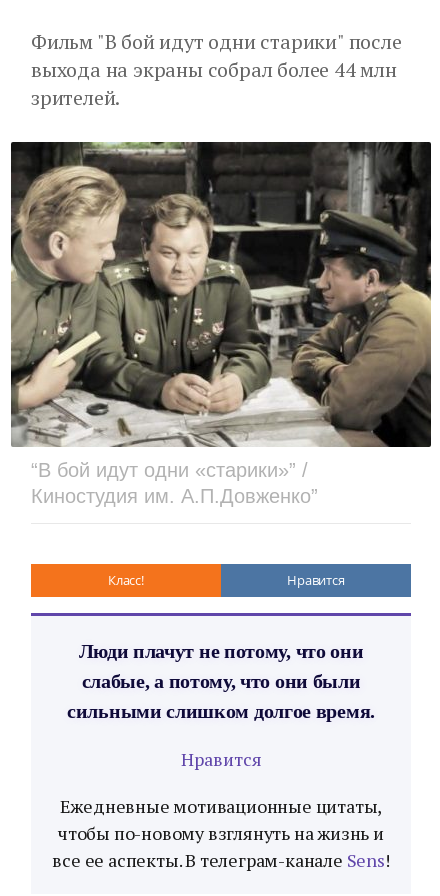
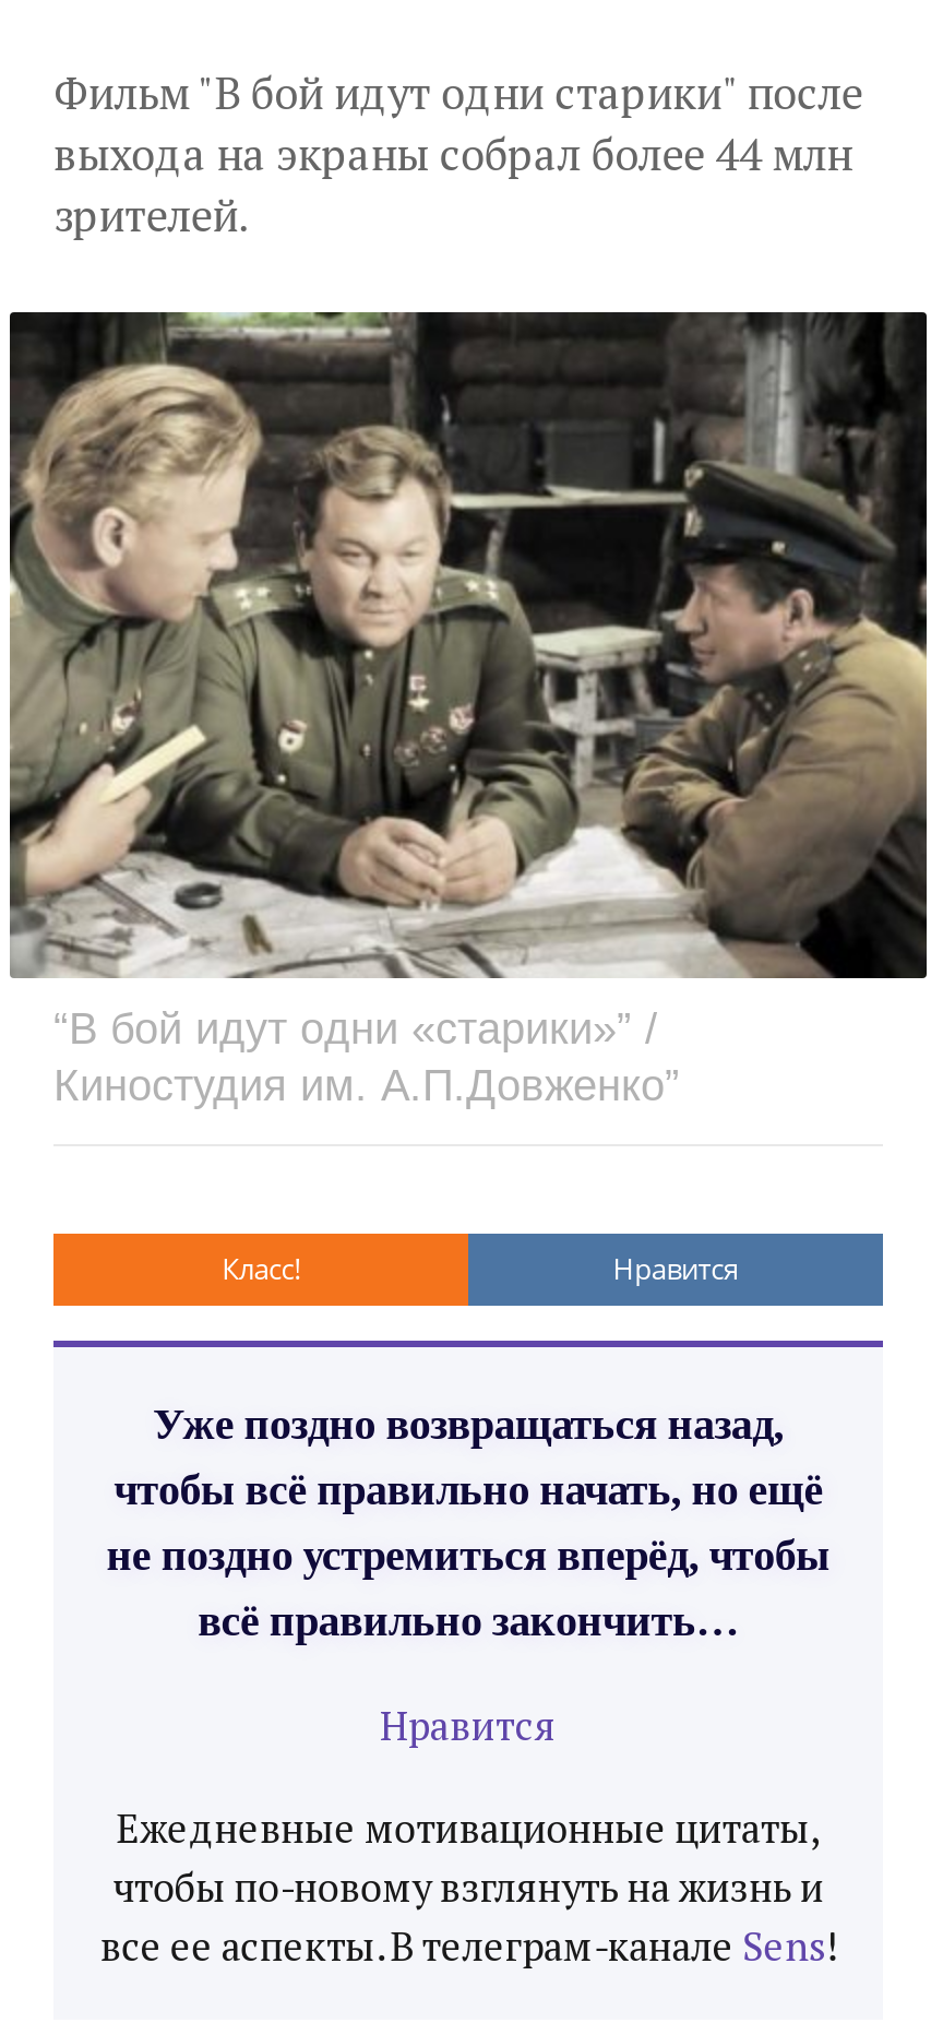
- Люди плачут не потому, что они
- слабые, а потому, что они были
- сильными слишком долгое время.
+ Уже поздно возвращаться назад,
+ чтобы всё правильно начать, но ещё
+ не поздно устремиться вперёд, чтобы
+ всё правильно закончить…
